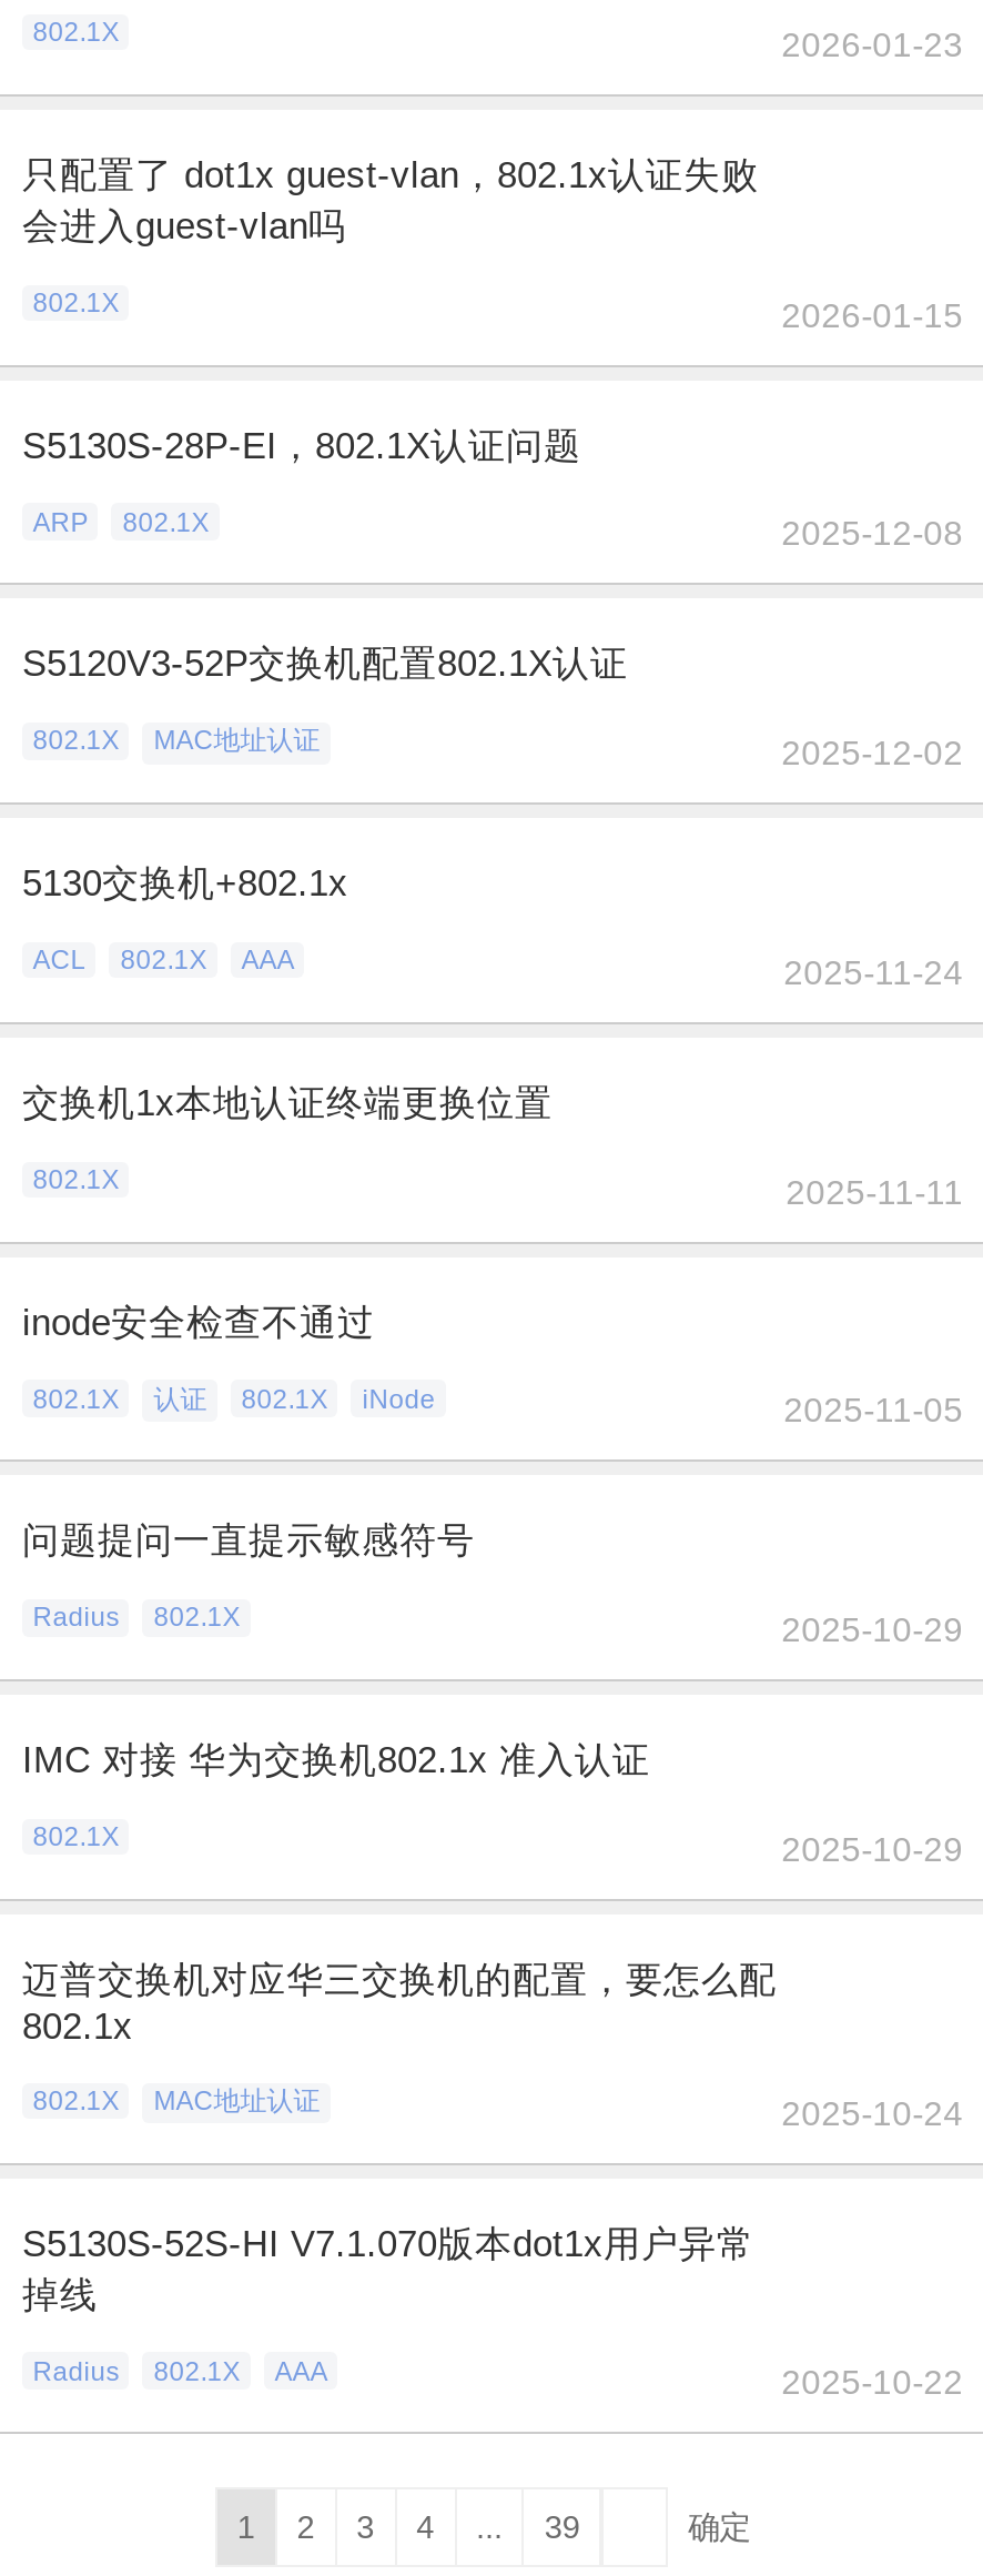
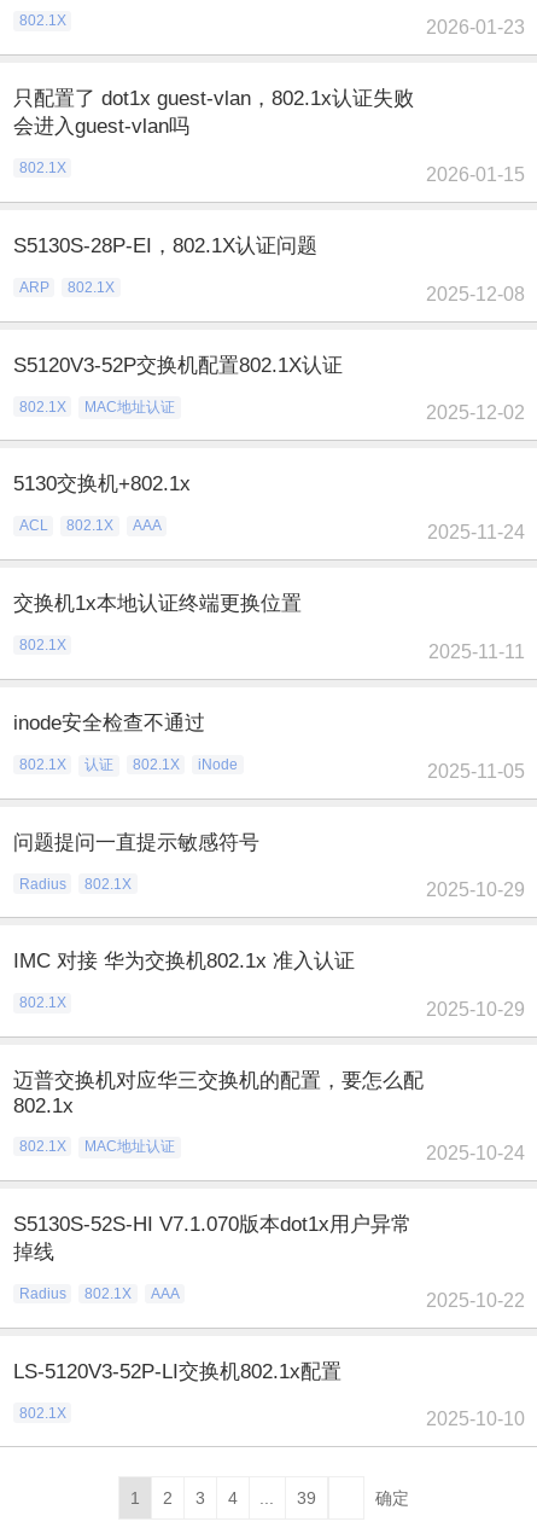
+ LS-5120V3-52P-LI交换机802.1x配置
+ 802.1X
+ 2025-10-10
